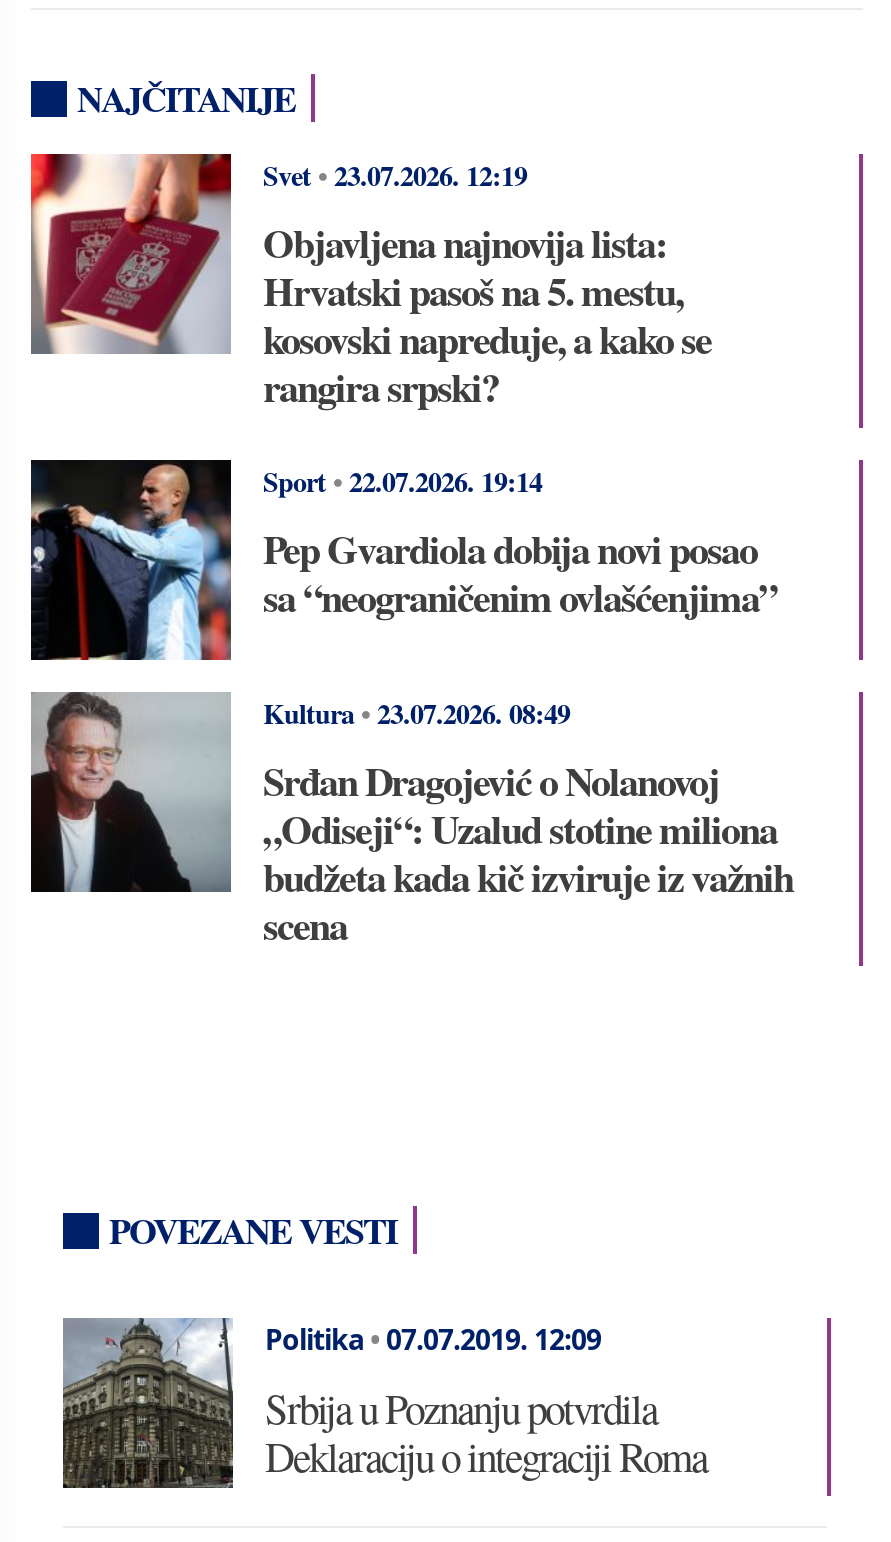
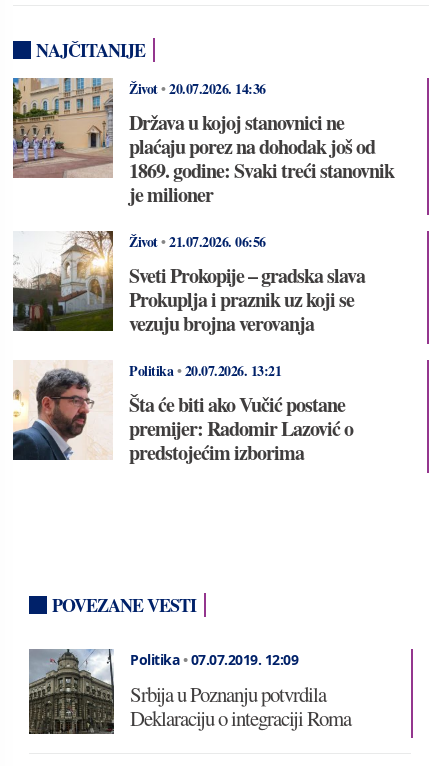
- [image]
- Svet •23.07.2026. 12:19
- Objavljena najnovija lista:
- Hrvatski pasoš na 5. mestu,
- kosovski napreduje, a kako se
- rangira srpski?
+ [image]
+ Život •20.07.2026. 14:36
+ Država u kojoj stanovnici ne
+ plaćaju porez na dohodak još od
+ 1869. godine: Svaki treći stanovnik
+ je milioner

- [image]
- Sport •22.07.2026. 19:14
- Pep Gvardiola dobija novi posao
- sa “neograničenim ovlašćenjima”
+ [image]
+ Život • 21.07.2026. 06:56
+ Sveti Prokopije – gradska slava
+ Prokuplja i praznik uz koji se
+ vezuju brojna verovanja

- [image]
- Kultura •23.07.2026. 08:49
- Srđan Dragojević o Nolanovoj
- „Odiseji“: Uzalud stotine miliona
- budžeta kada kič izviruje iz važnih
- scena
+ [image]
+ Politika • 20.07.2026. 13:21
+ Šta će biti ako Vučić postane
+ premijer: Radomir Lazović o
+ predstojećim izborima
